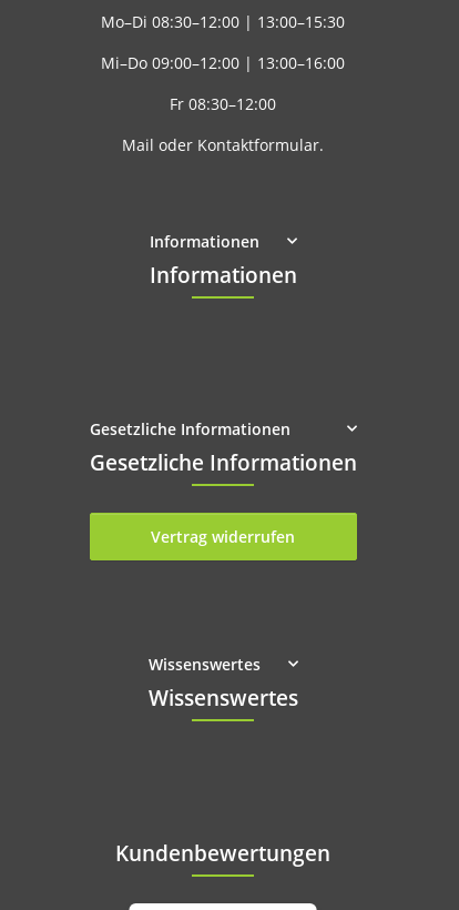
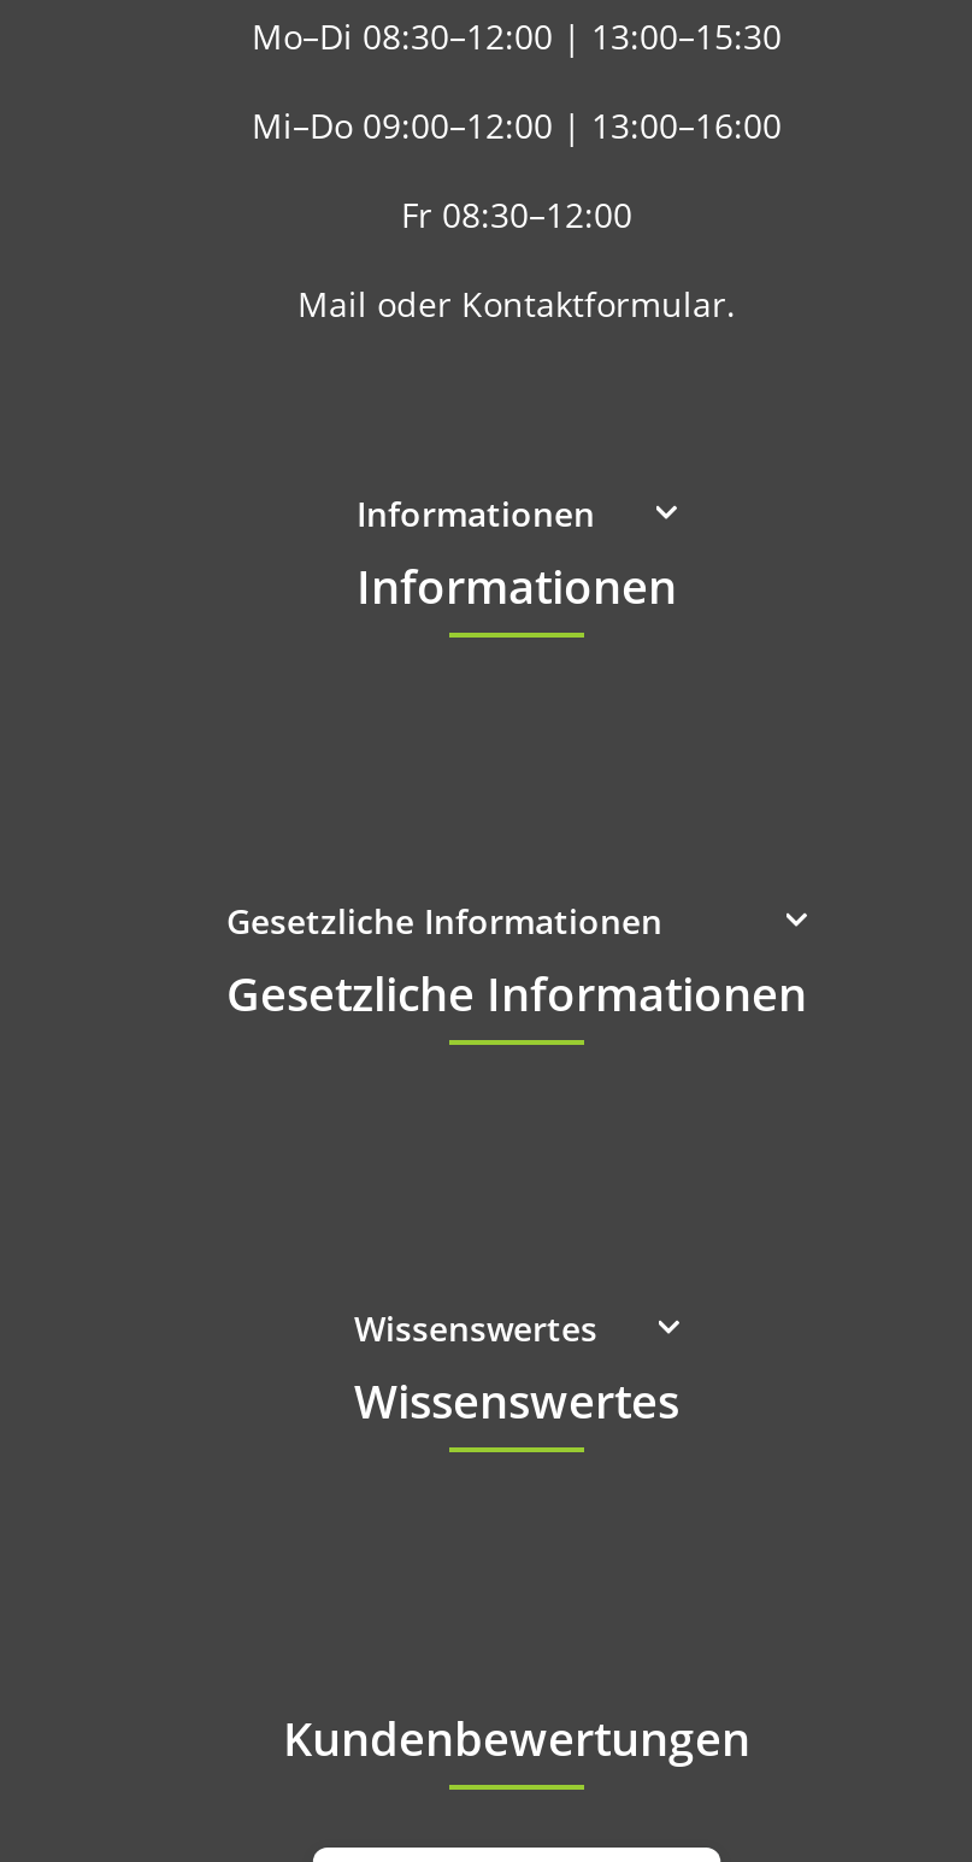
- Vertrag widerrufen
